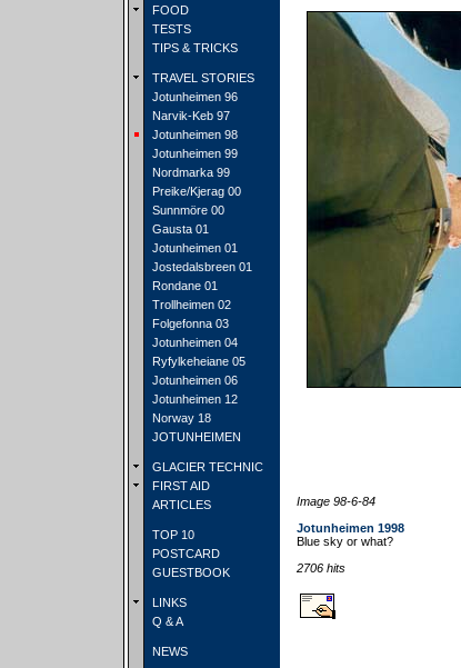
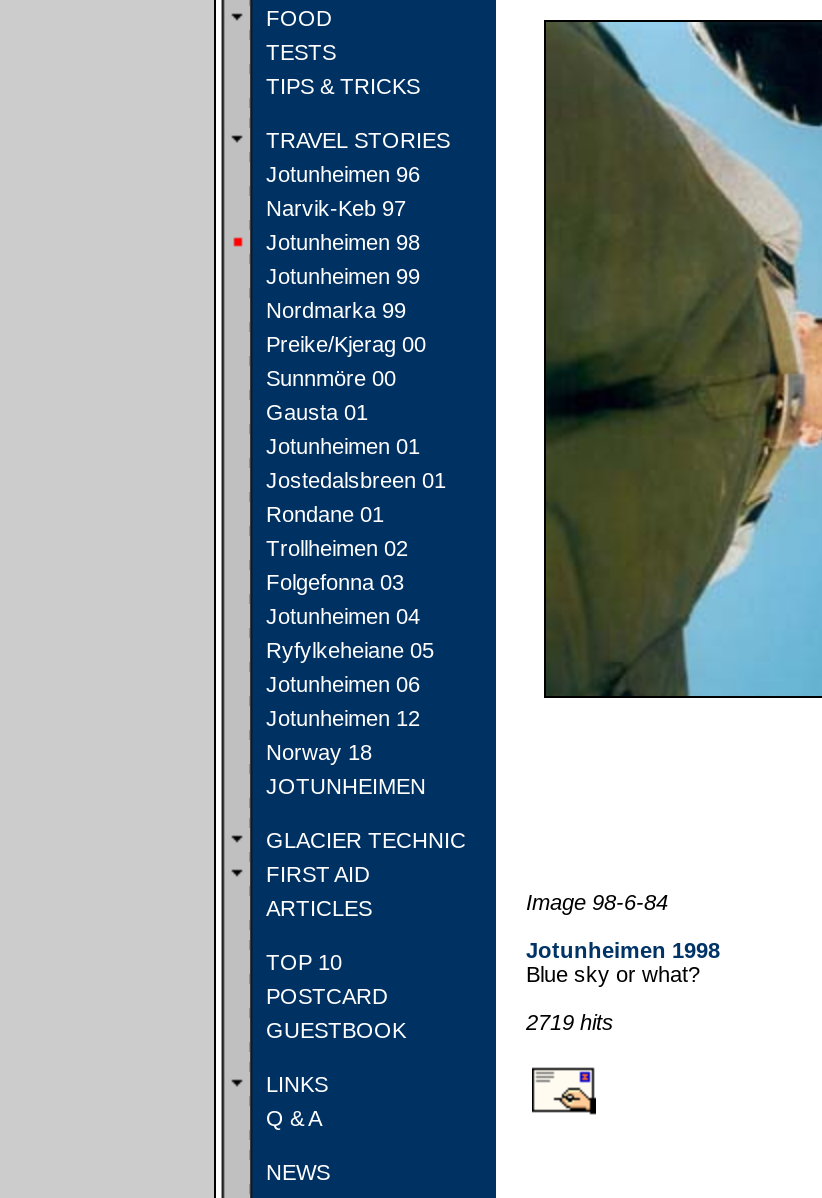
- 2706 hits
+ 2719 hits
